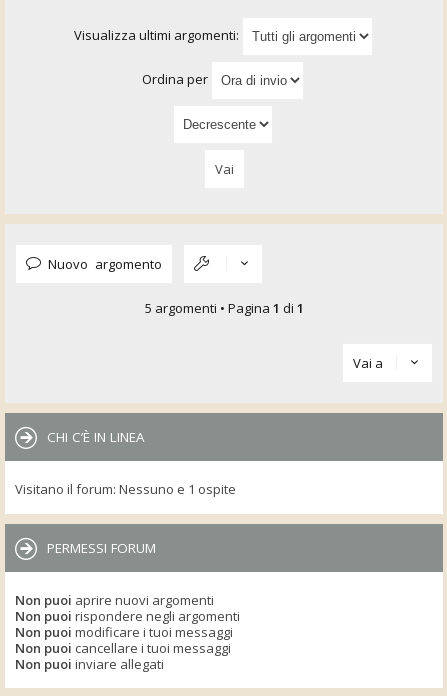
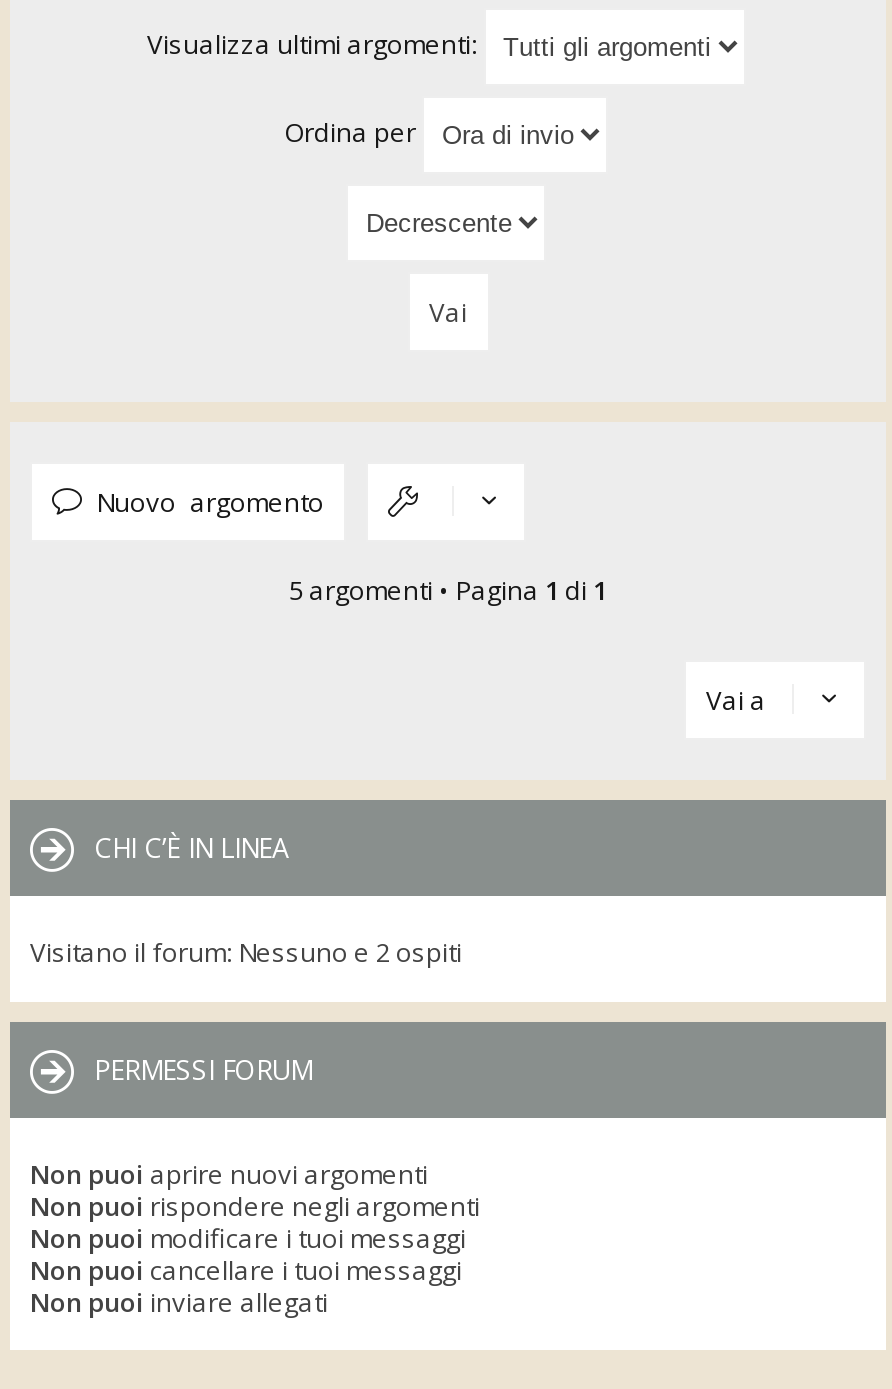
- Visitano il forum: Nessuno e 1 ospite
+ Visitano il forum: Nessuno e 2 ospiti
